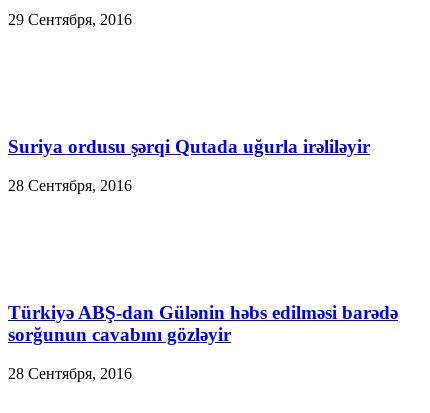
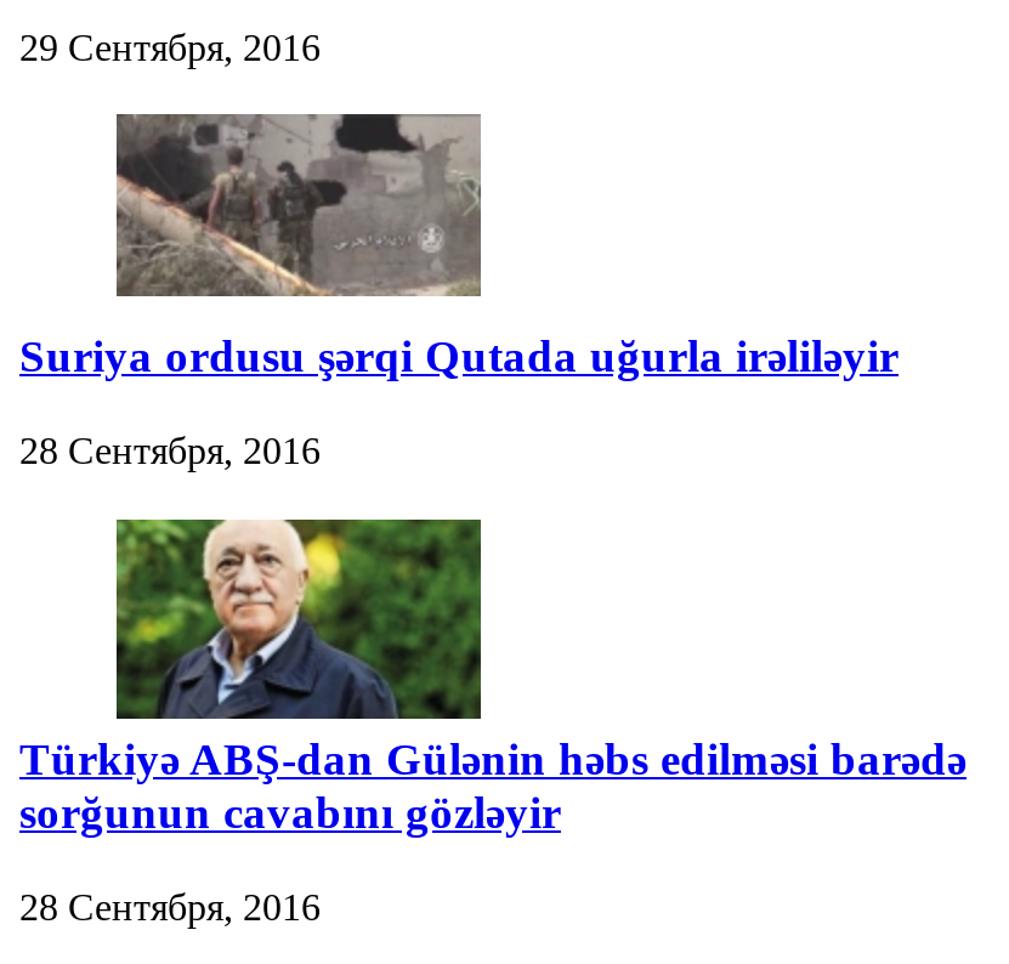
+ [image]

+ [image]
